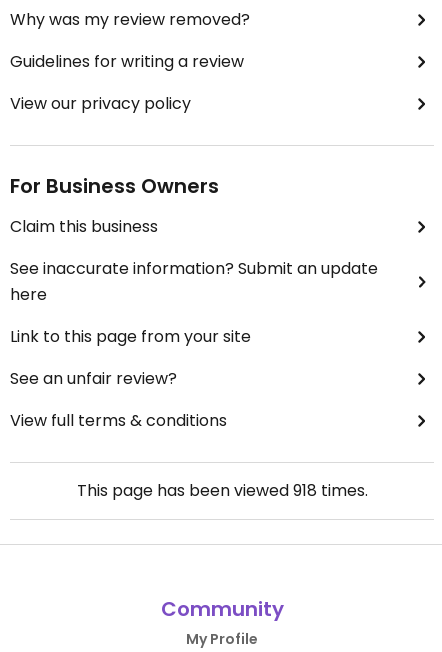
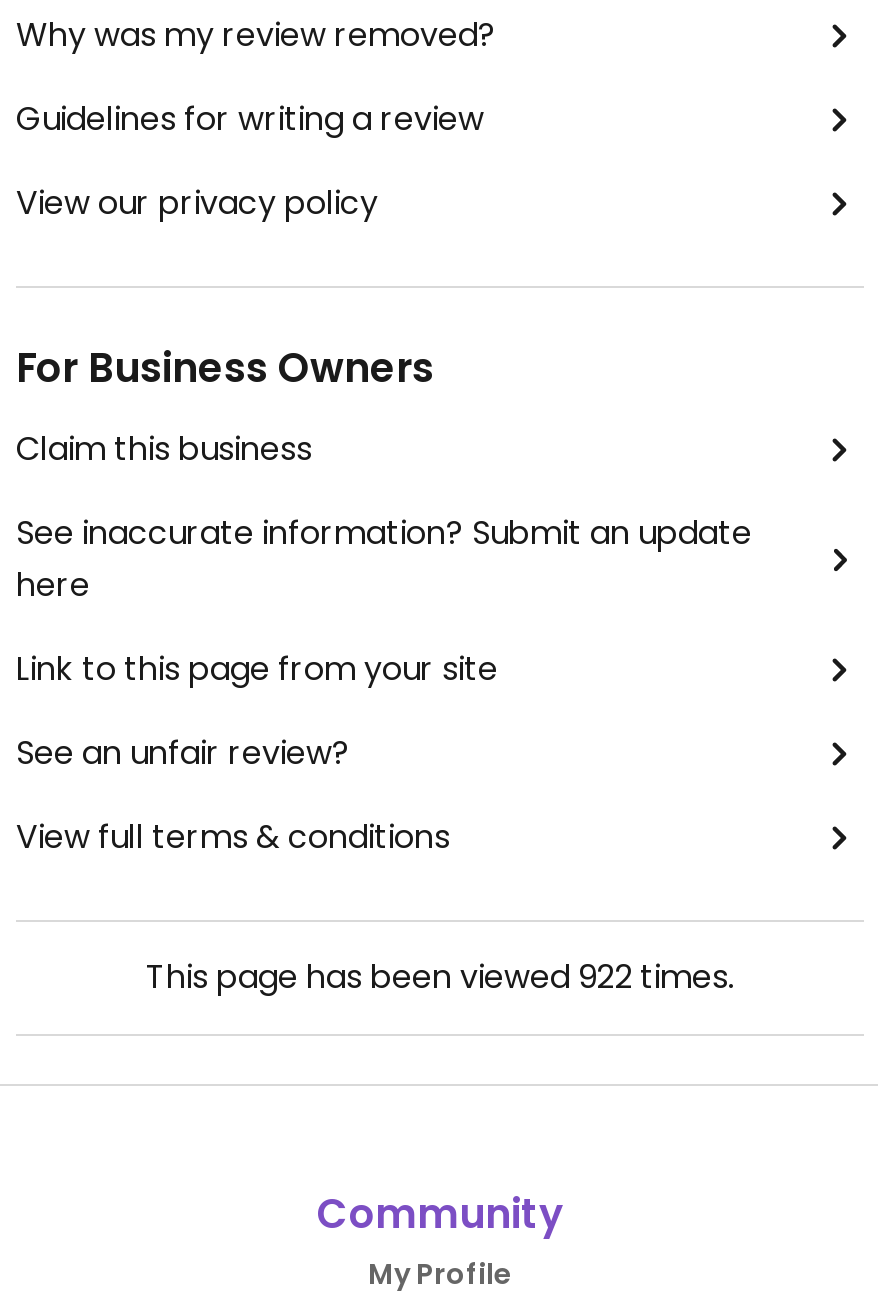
- This page has been viewed 918 times.
+ This page has been viewed 922 times.
